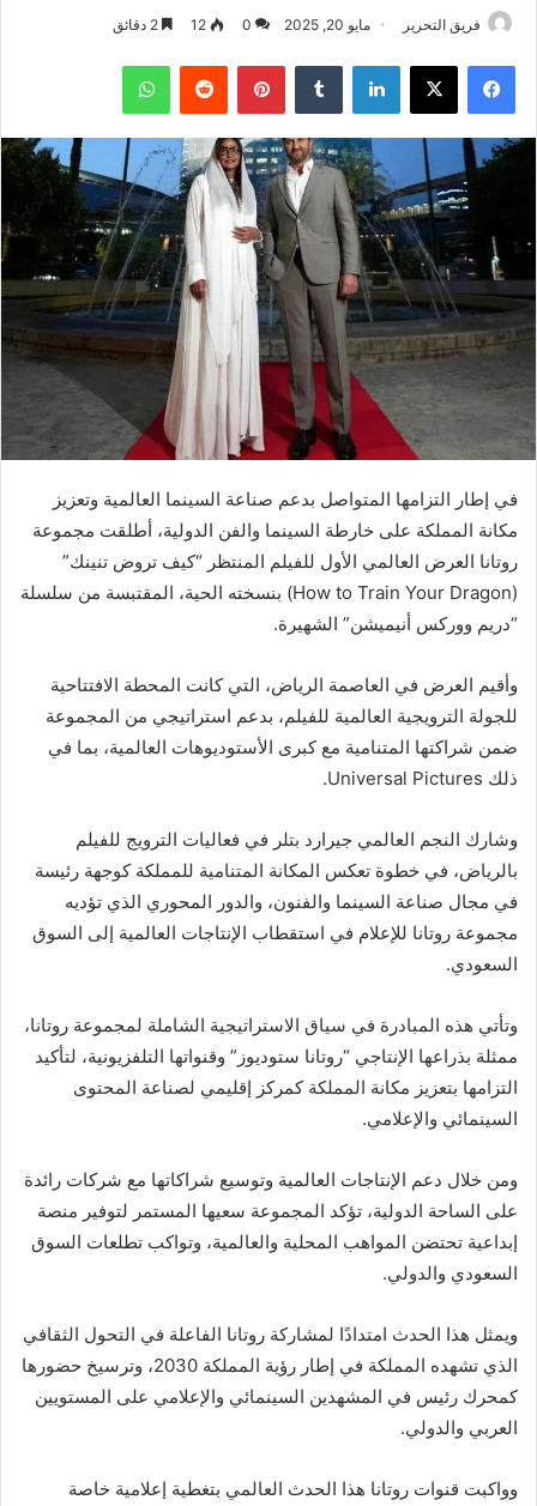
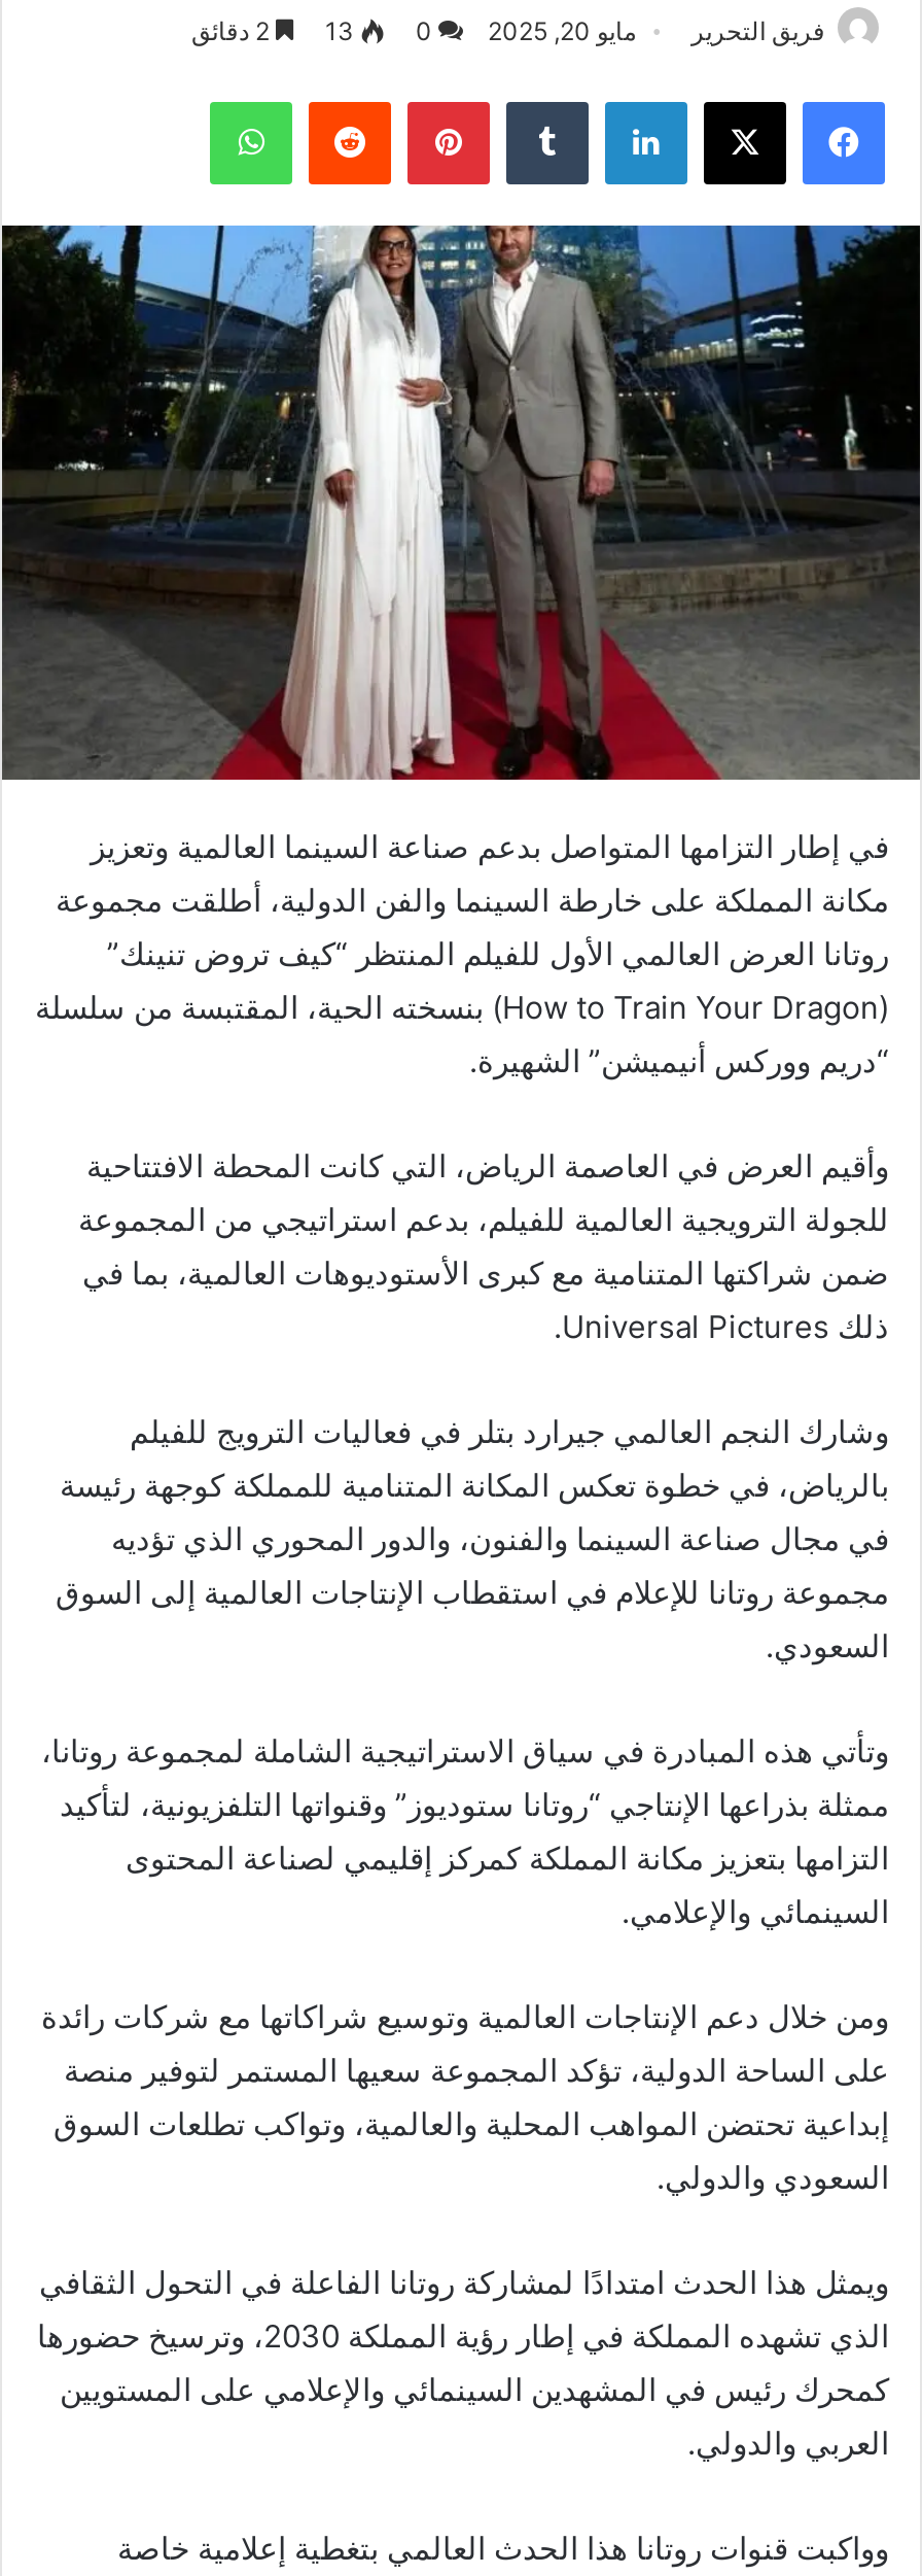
- 12
+ 13
